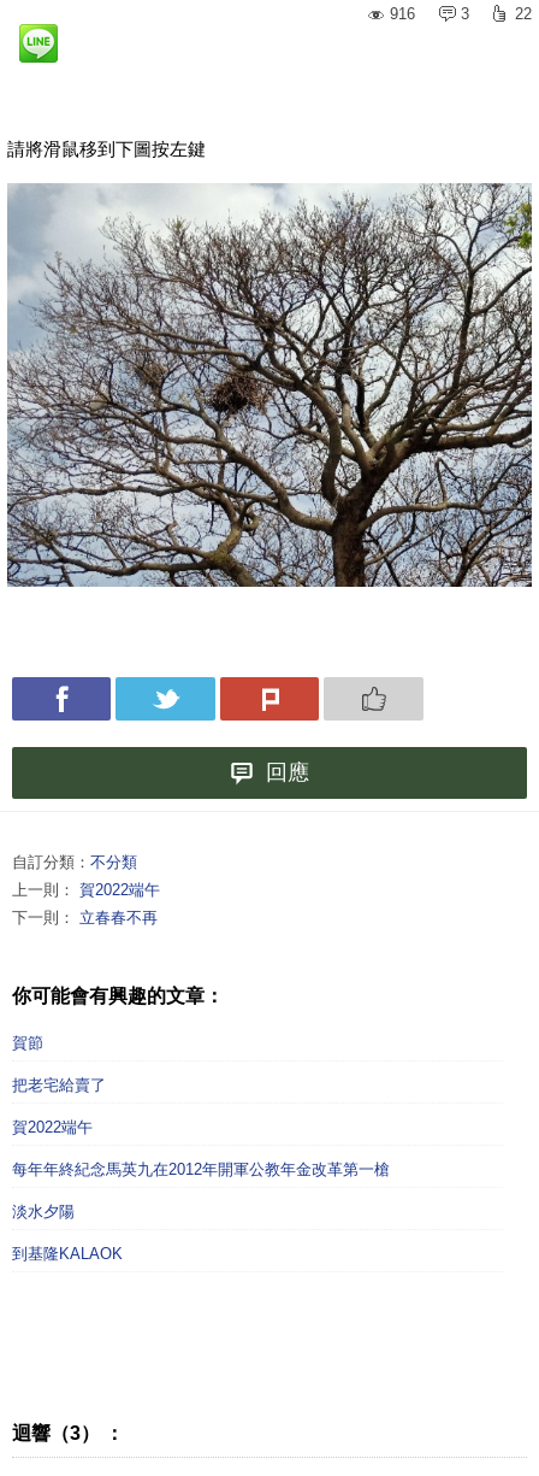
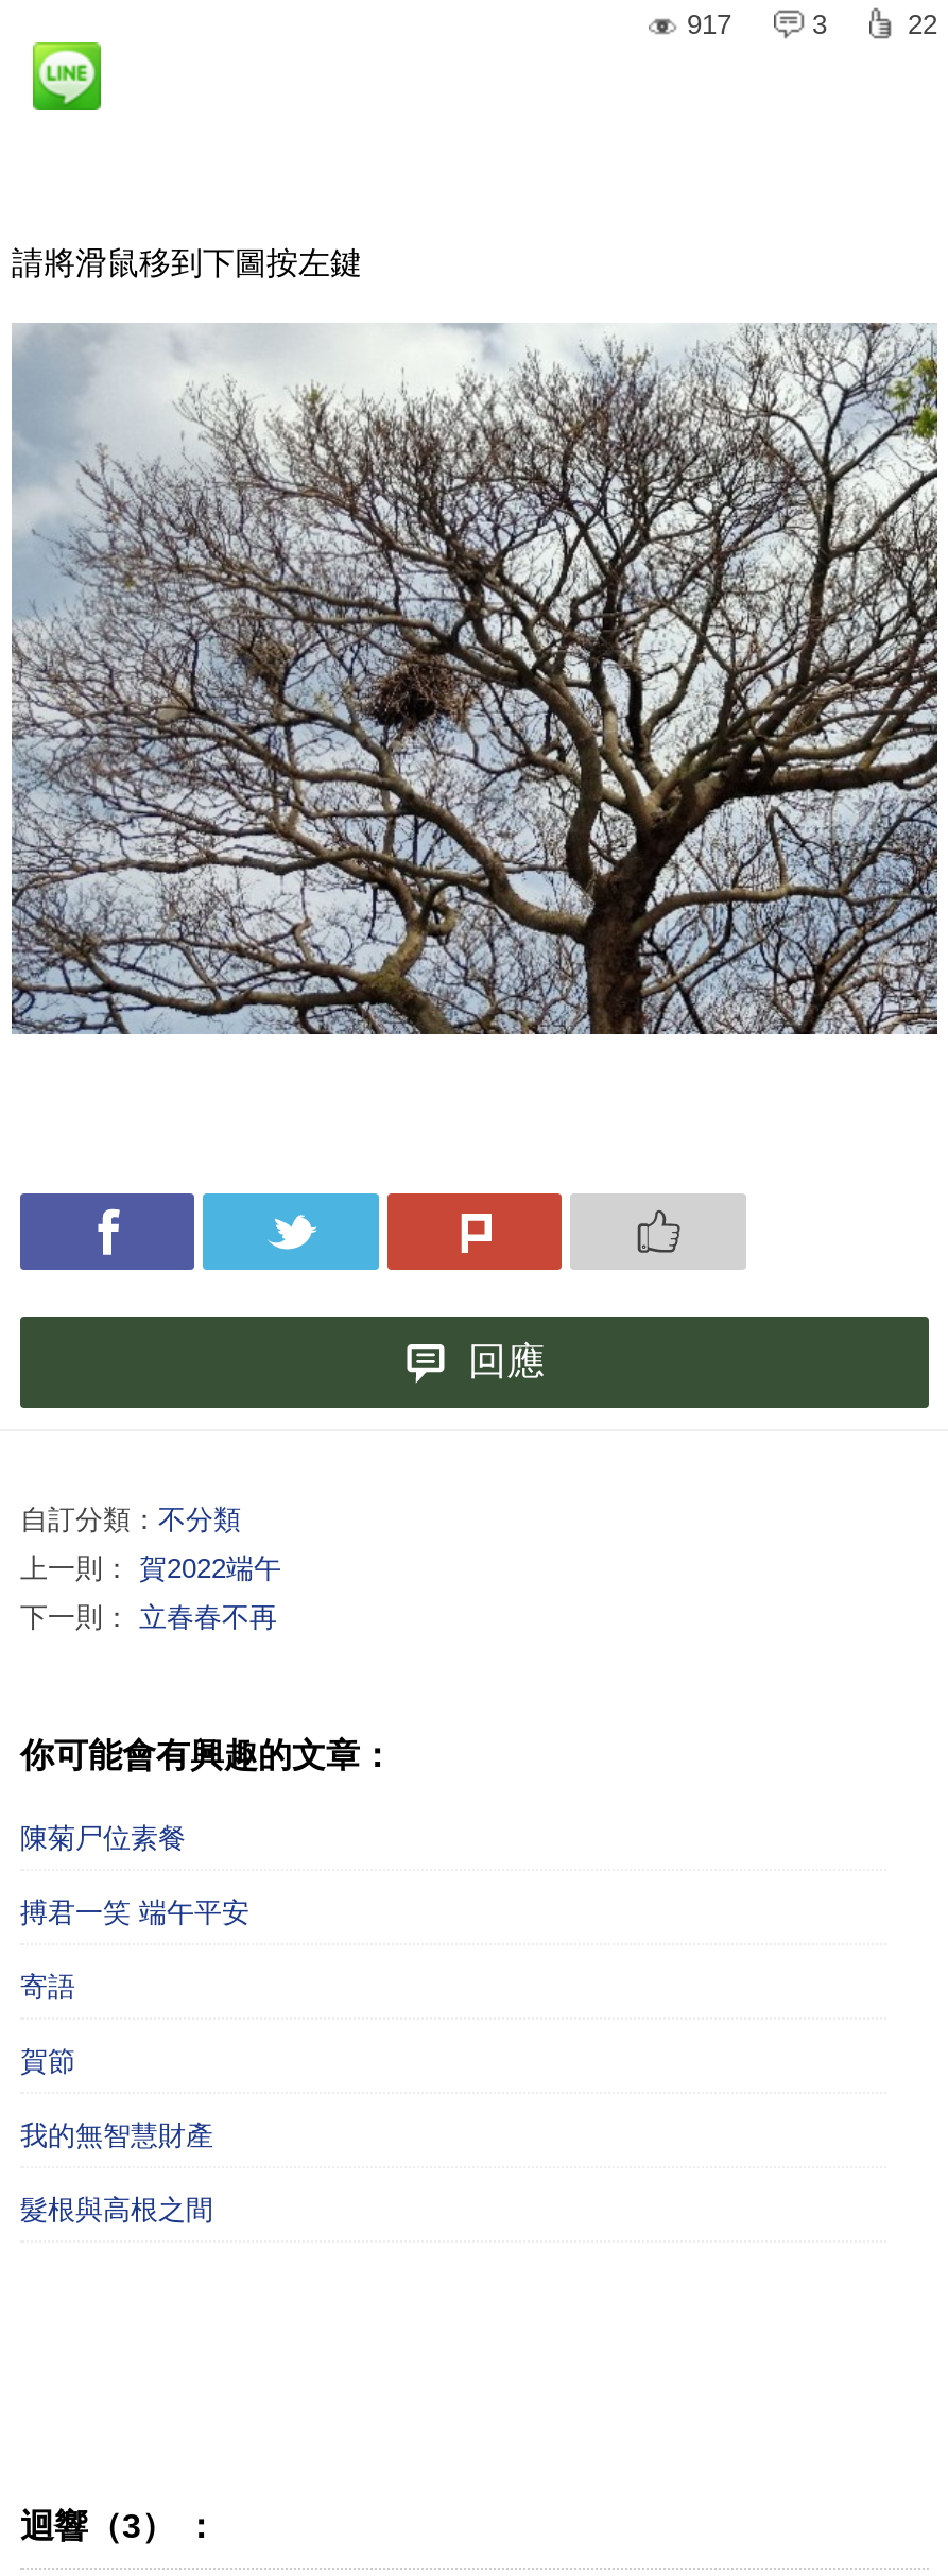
- 916
+ 917

+ 陳菊尸位素餐
+ 搏君一笑 端午平安
+ 寄語

moved down: 賀節

- 把老宅給賣了
- 賀2022端午
- 每年年終紀念馬英九在2012年開軍公教年金改革第一槍
- 淡水夕陽
- 到基隆KALAOK
+ 我的無智慧財產
+ 髮根與高根之間
